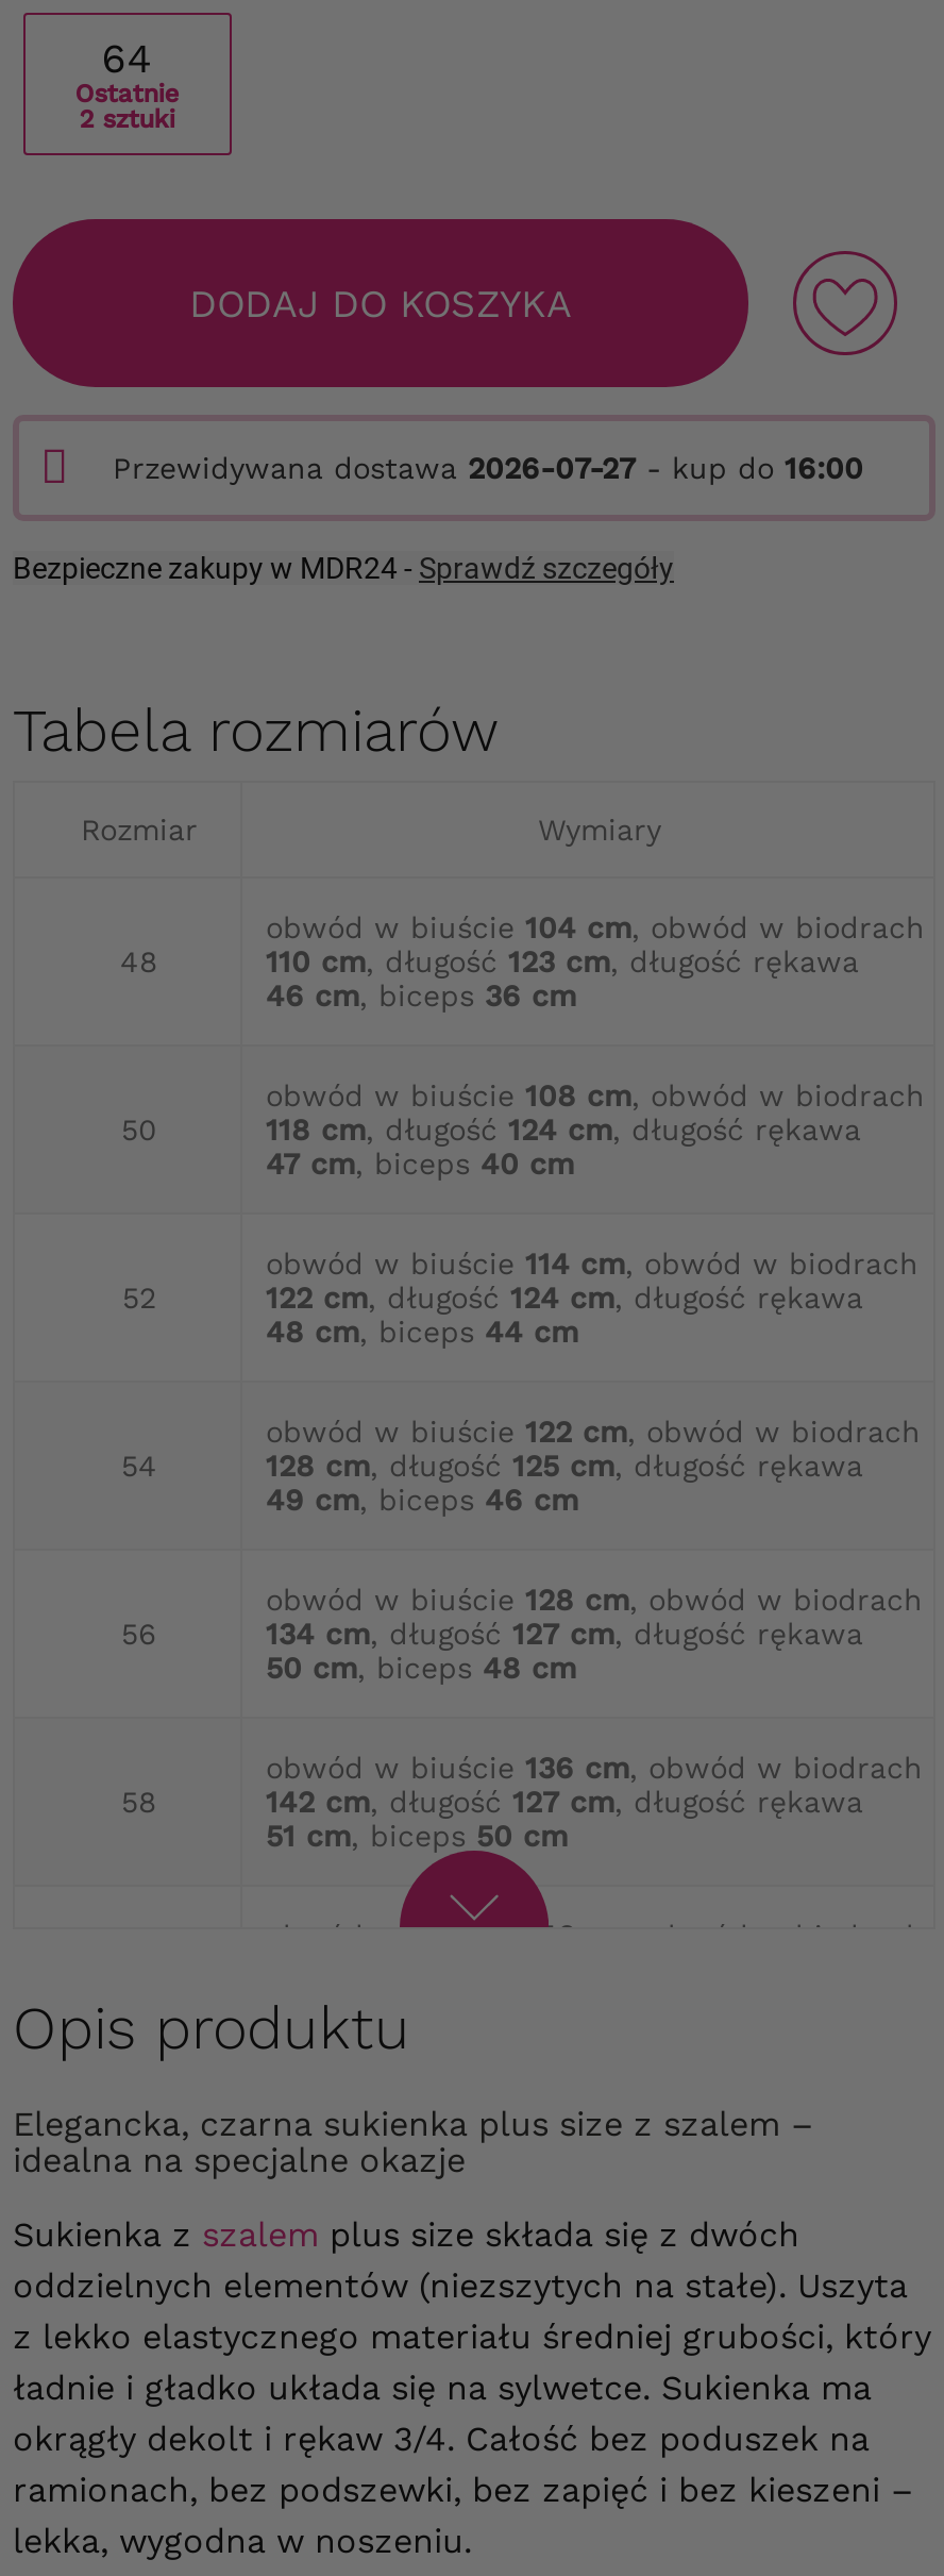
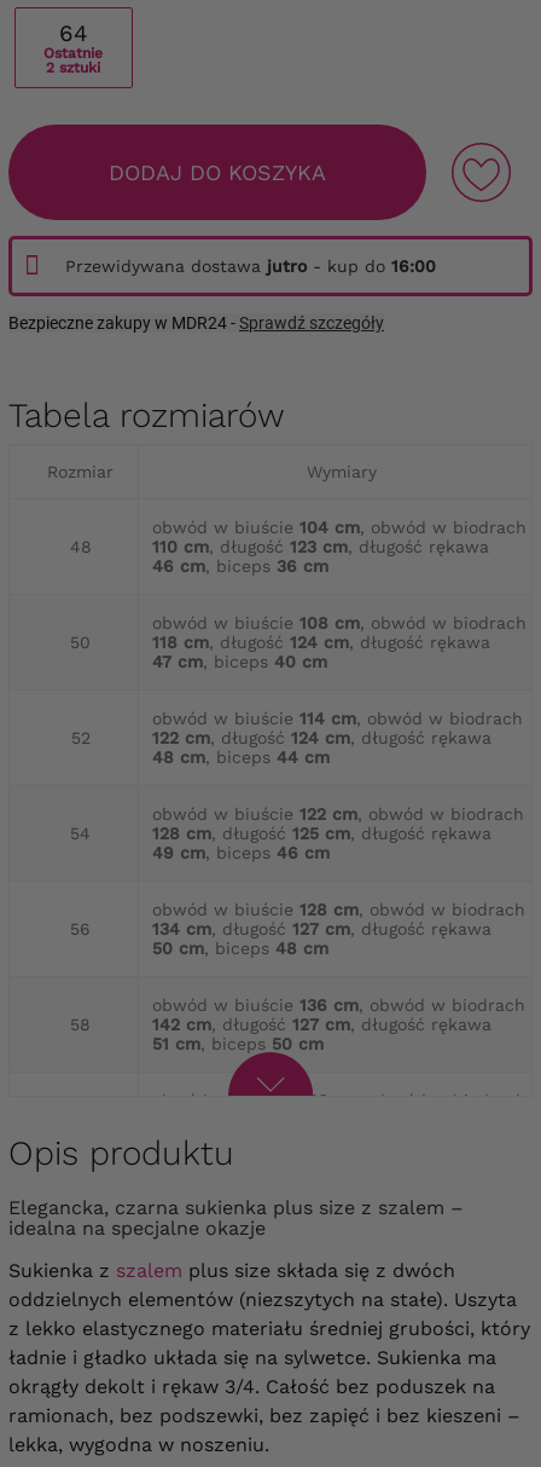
- Przewidywana dostawa 2026-07-27 - kup do 16:00
+ Przewidywana dostawa jutro - kup do 16:00
